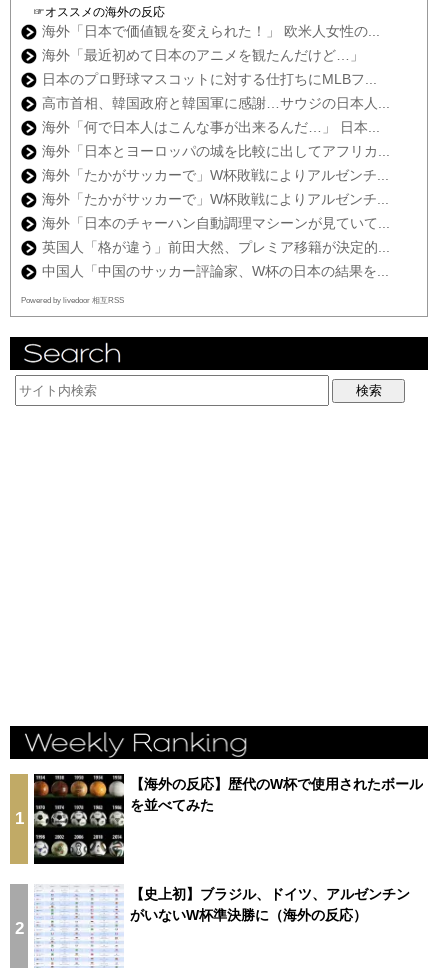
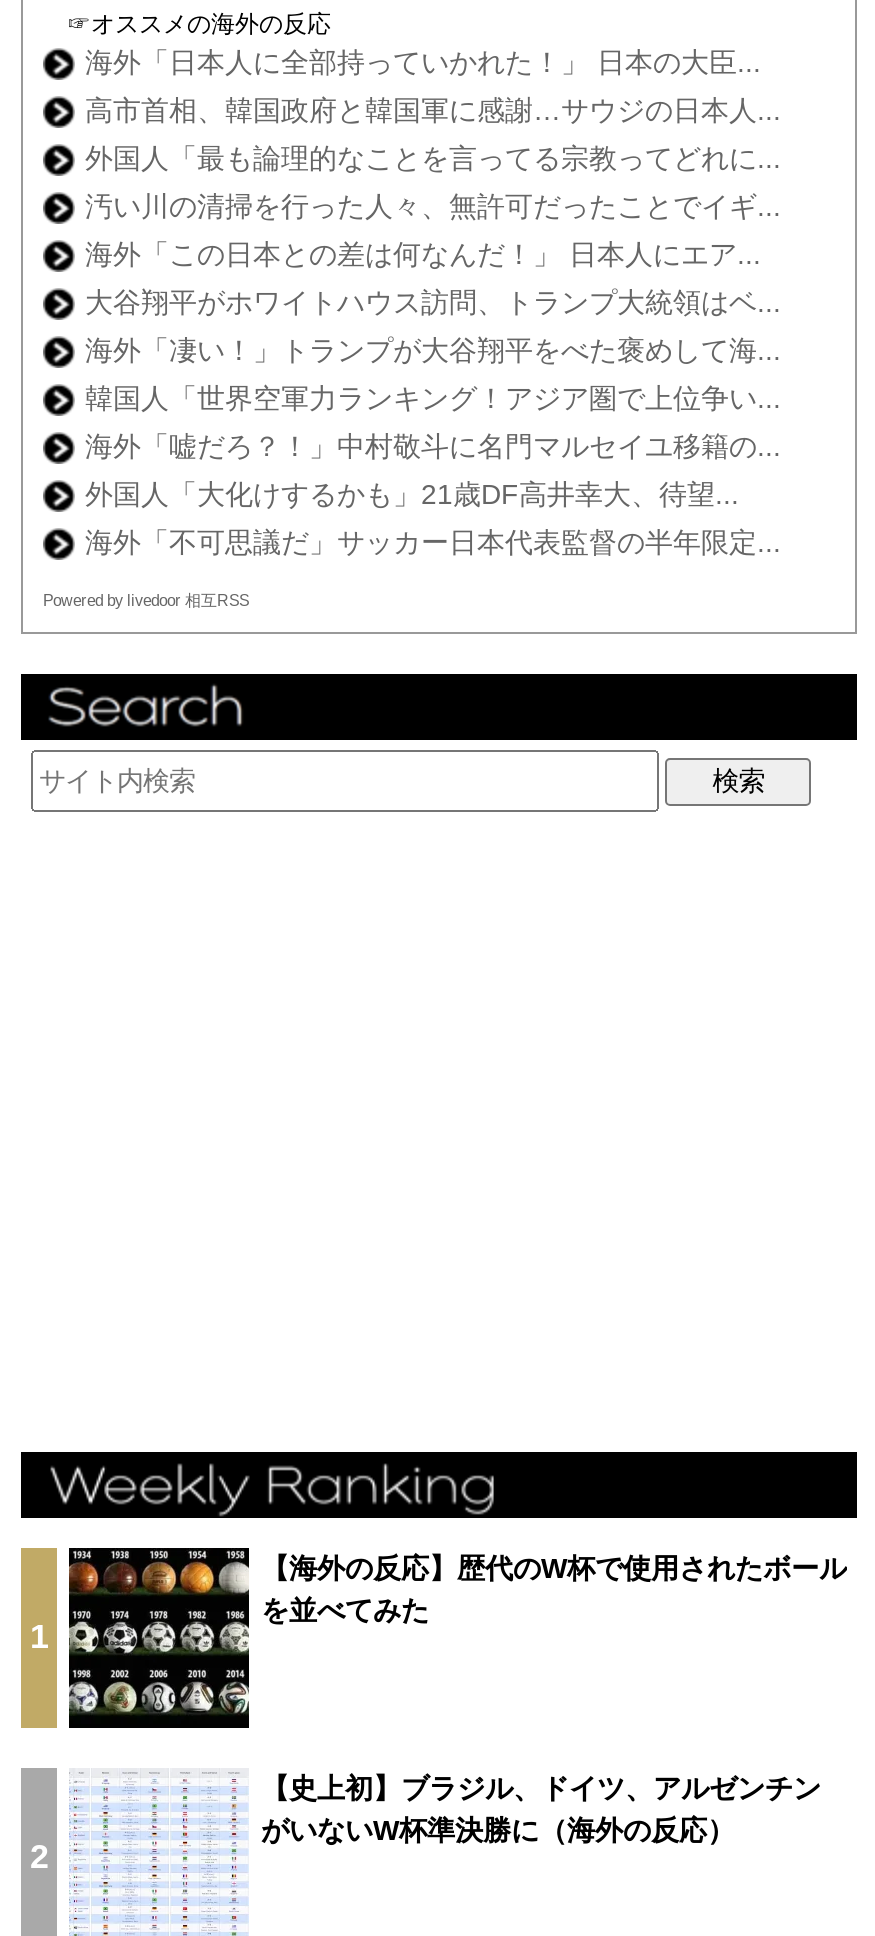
- 海外「日本で価値観を変えられた！」 欧米人女性の...
- 海外「最近初めて日本のアニメを観たんだけど…」
- 日本のプロ野球マスコットに対する仕打ちにMLBフ...
+ 海外「日本人に全部持っていかれた！」 日本の大臣...

moved up: 高市首相、韓国政府と韓国軍に感謝…サウジの日本人...

- 海外「何で日本人はこんな事が出来るんだ…」 日本...
- 海外「日本とヨーロッパの城を比較に出してアフリカ...
- 海外「たかがサッカーで」W杯敗戦によりアルゼンチ...
- 海外「たかがサッカーで」W杯敗戦によりアルゼンチ...
- 海外「日本のチャーハン自動調理マシーンが見ていて...
- 英国人「格が違う」前田大然、プレミア移籍が決定的...
- 中国人「中国のサッカー評論家、W杯の日本の結果を...
+ 外国人「最も論理的なことを言ってる宗教ってどれに...
+ 汚い川の清掃を行った人々、無許可だったことでイギ...
+ 海外「この日本との差は何なんだ！」 日本人にエア...
+ 大谷翔平がホワイトハウス訪問、トランプ大統領はベ...
+ 海外「凄い！」トランプが大谷翔平をべた褒めして海...
+ 韓国人「世界空軍力ランキング！アジア圏で上位争い...
+ 海外「嘘だろ？！」中村敬斗に名門マルセイユ移籍の...
+ 外国人「大化けするかも」21歳DF高井幸大、待望...
+ 海外「不可思議だ」サッカー日本代表監督の半年限定...
